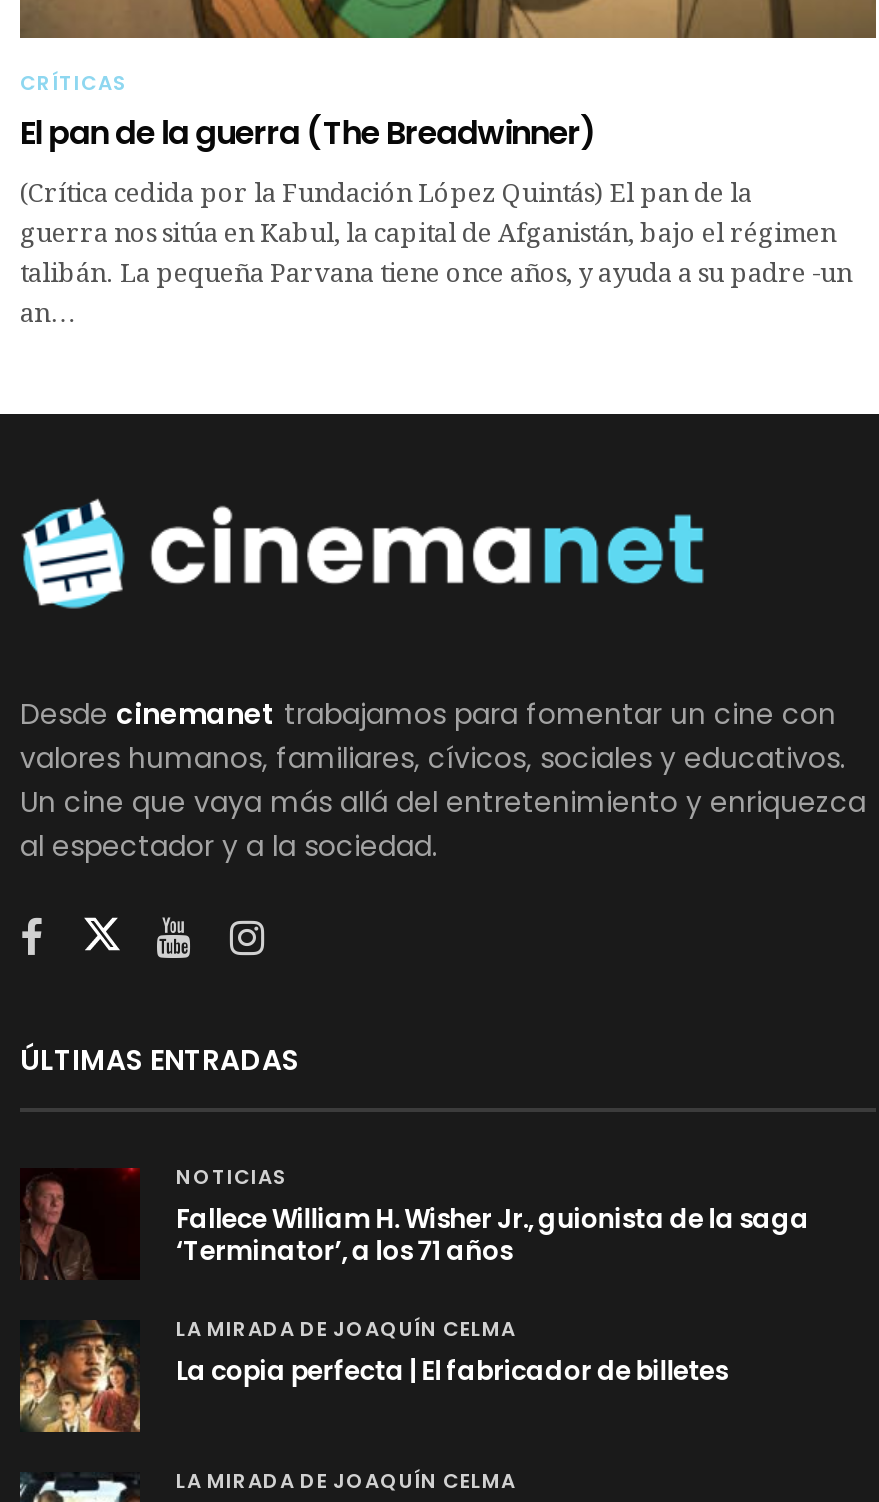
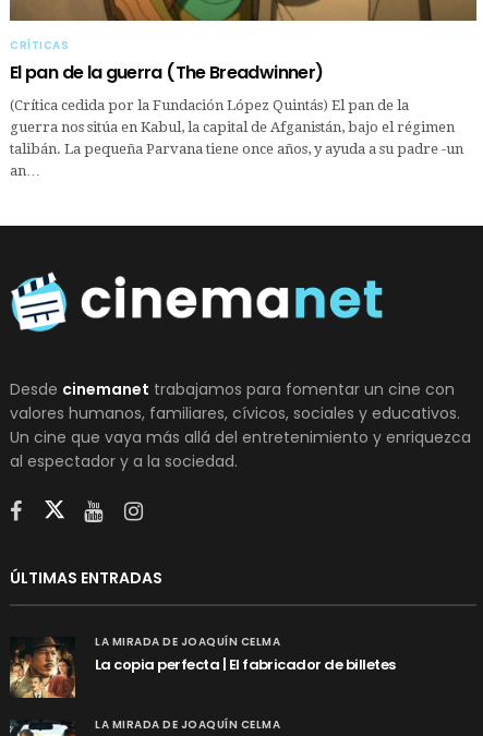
- [image]
- NOTICIAS
- Fallece William H. Wisher Jr., guionista de la saga
- ‘Terminator’, a los 71 años
